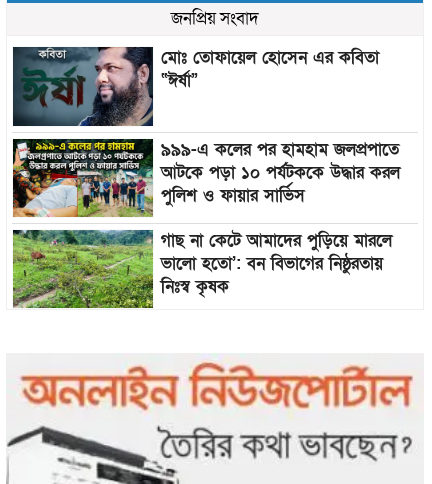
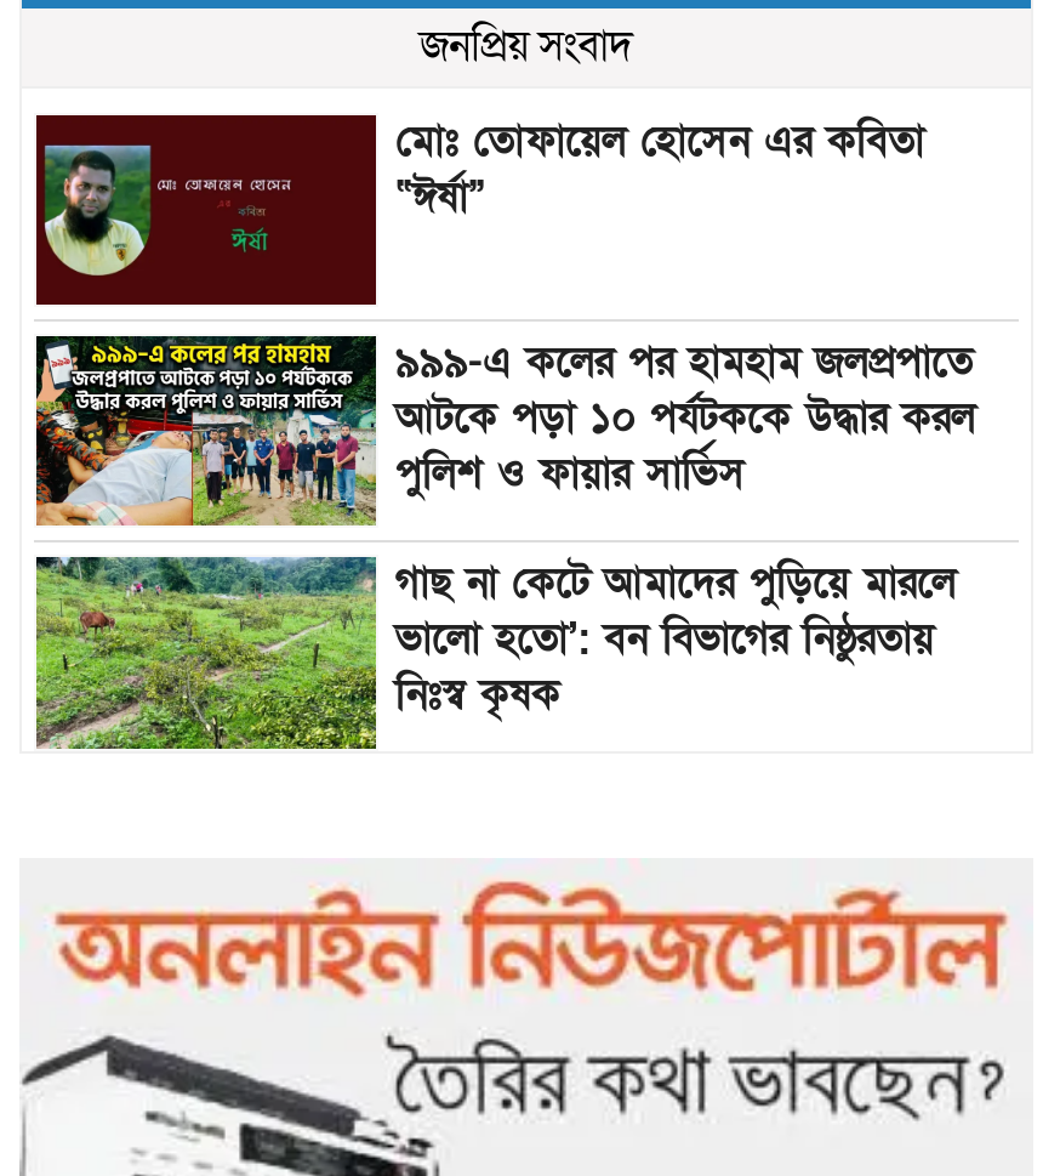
- [image]
+ [image]
